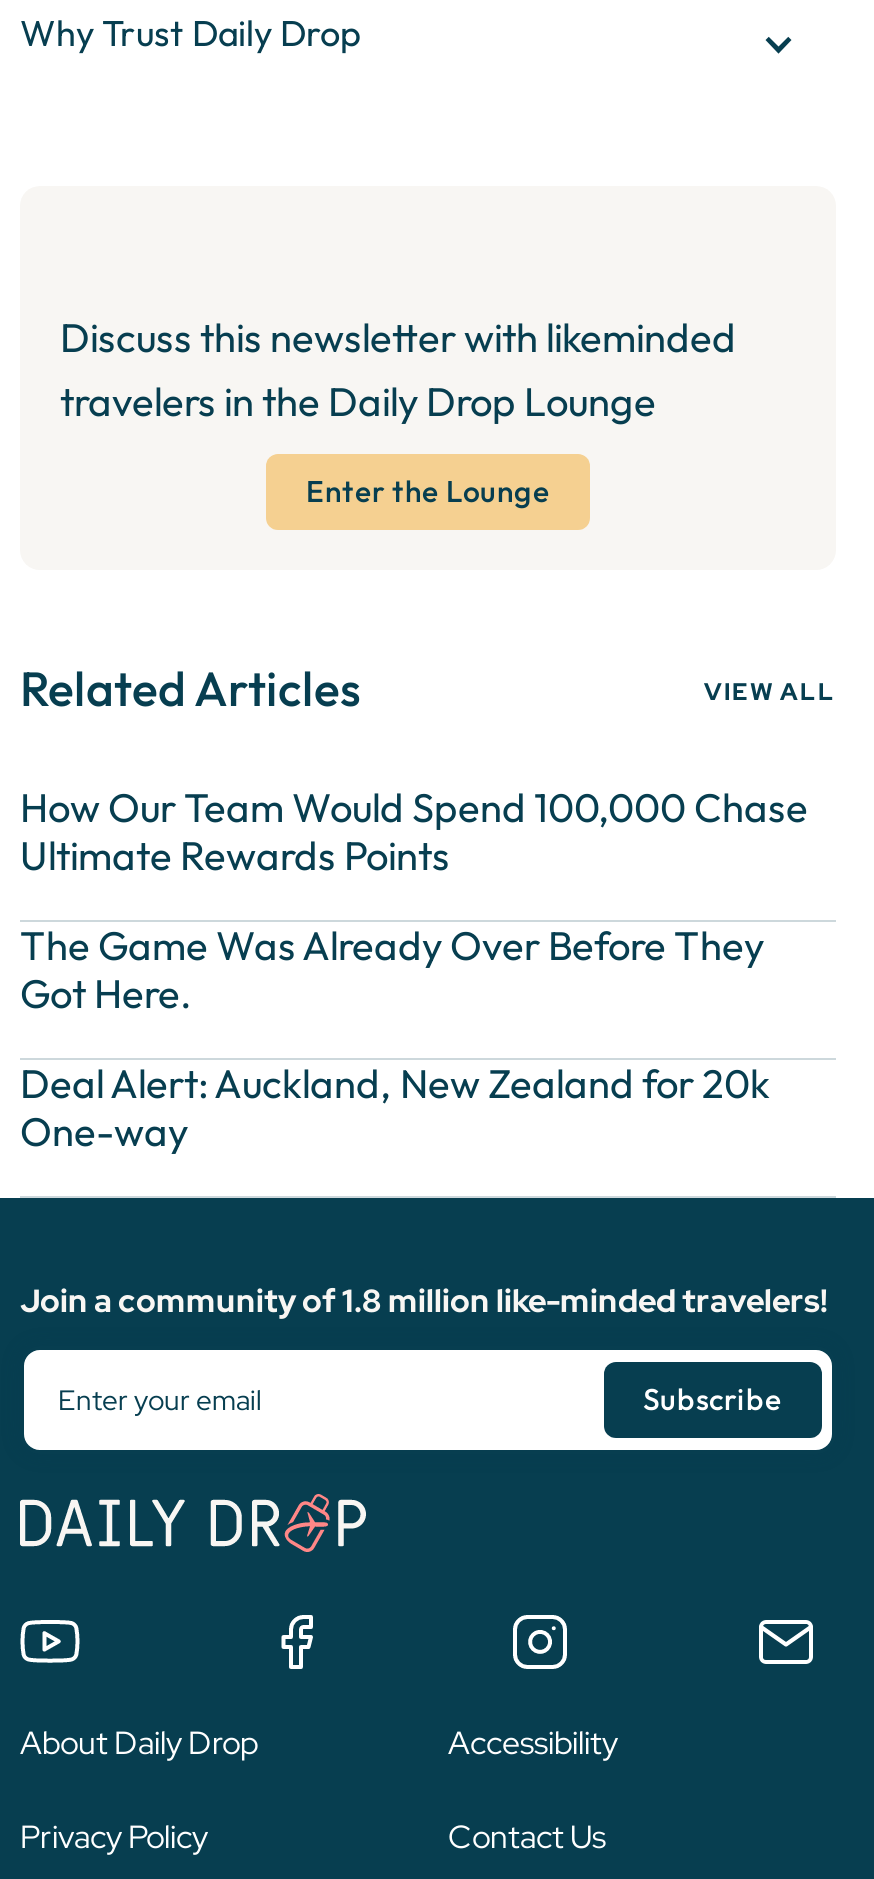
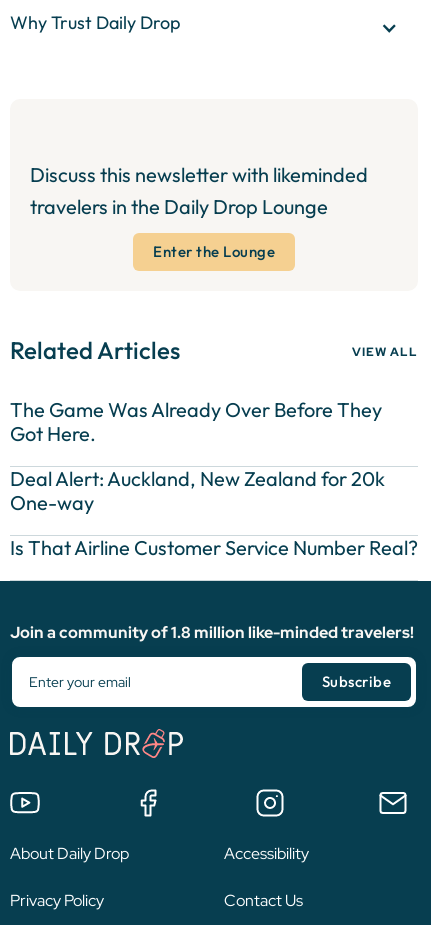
- How Our Team Would Spend 100,000 Chase
- Ultimate Rewards Points

moved up: The Game Was Already Over Before They | Got Here. | Deal Alert: Auckland, New Zealand for 20k | One-way

+ Is That Airline Customer Service Number Real?
